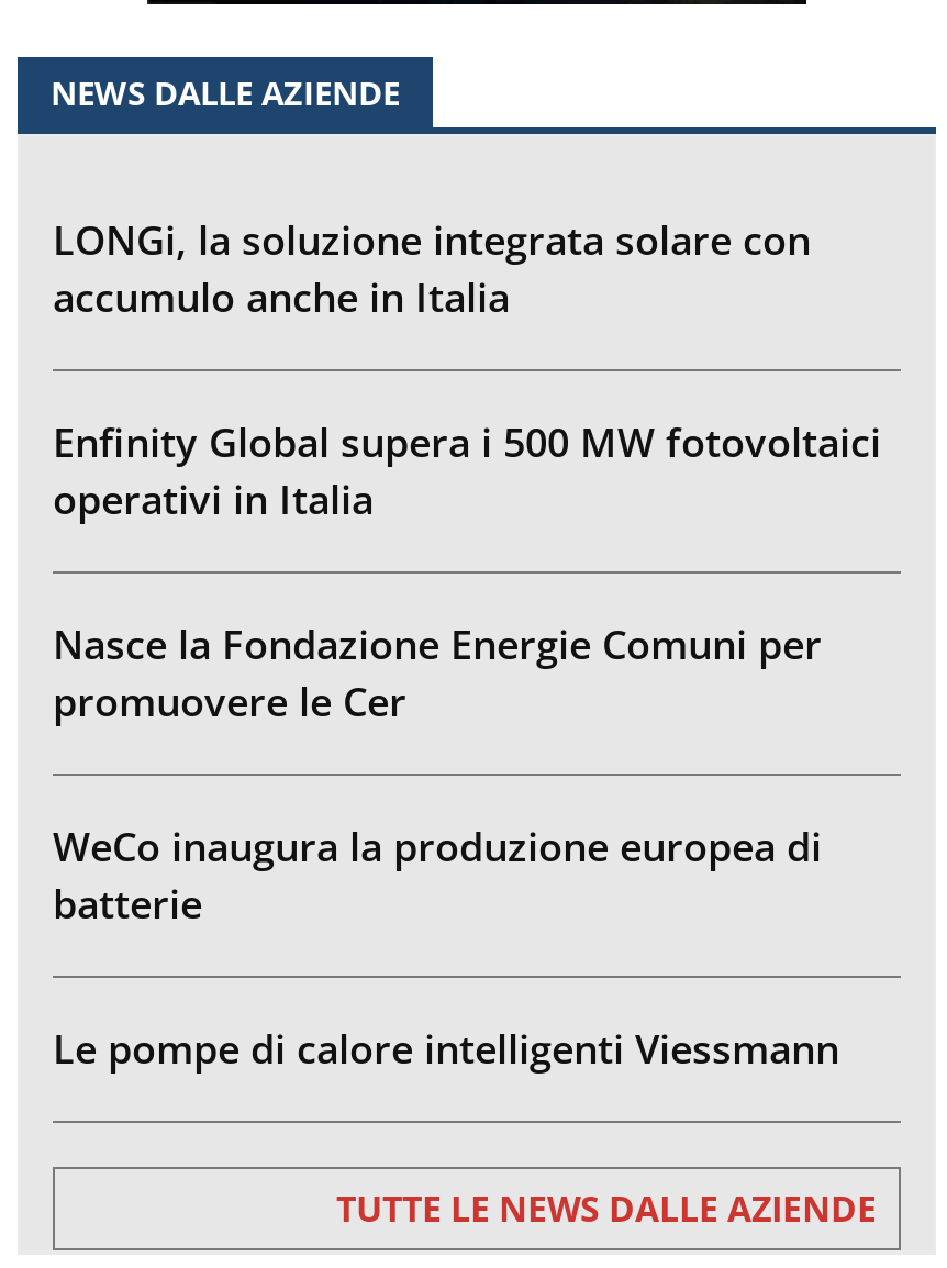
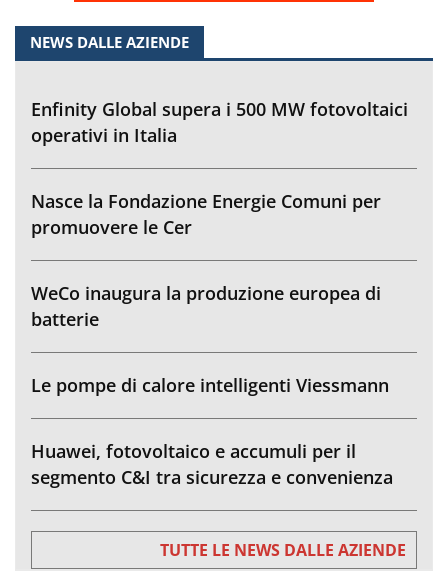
- LONGi, la soluzione integrata solare con
- accumulo anche in Italia

moved up: Enfinity Global supera i 500 MW fotovoltaici | operativi in Italia | Nasce la Fondazione Energie Comuni per | promuovere le Cer | WeCo inaugura la produzione europea di | batterie | Le pompe di calore intelligenti Viessmann

+ Huawei, fotovoltaico e accumuli per il
+ segmento C&I tra sicurezza e convenienza
